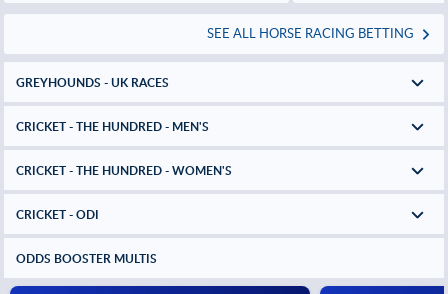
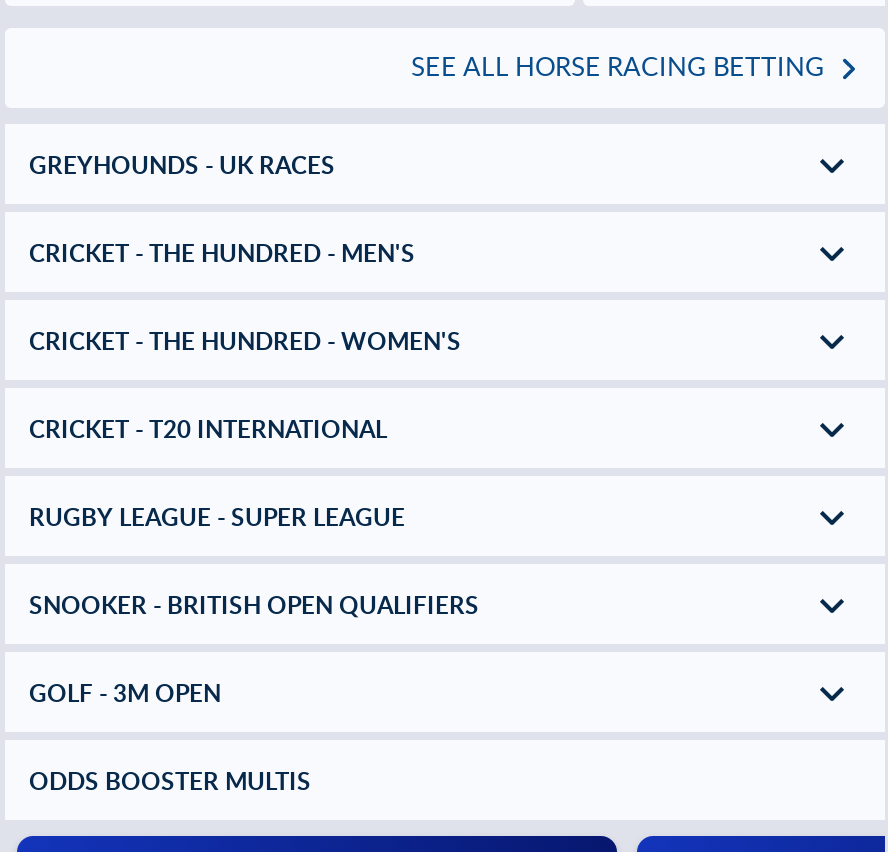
- CRICKET - ODI
+ CRICKET - T20 INTERNATIONAL
+ RUGBY LEAGUE - SUPER LEAGUE
+ SNOOKER - BRITISH OPEN QUALIFIERS
+ GOLF - 3M OPEN
